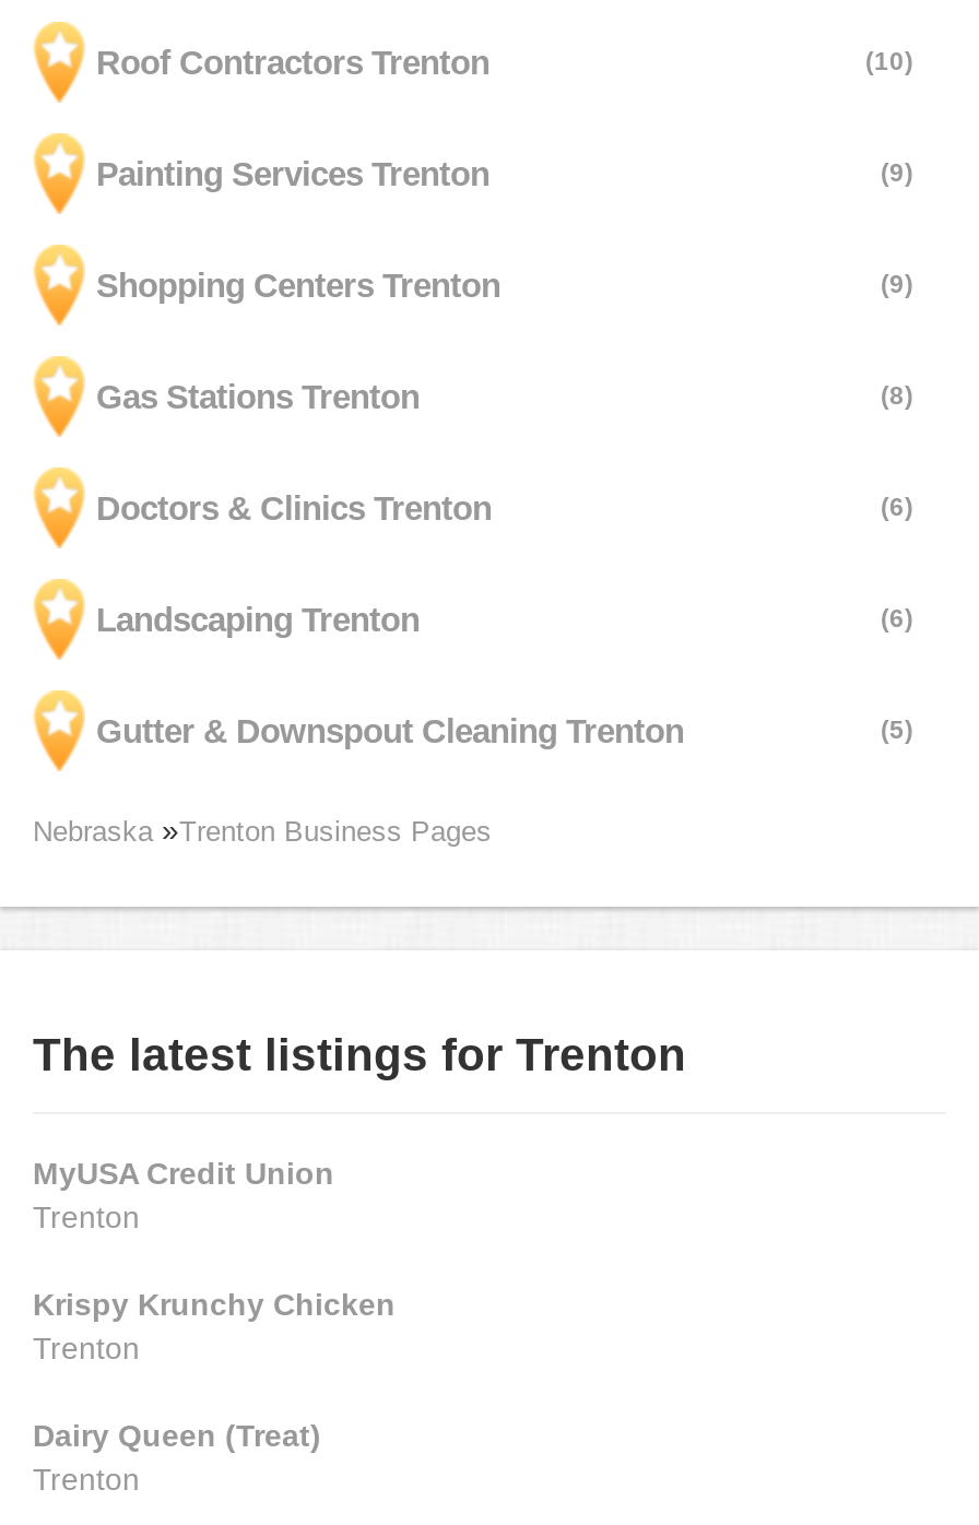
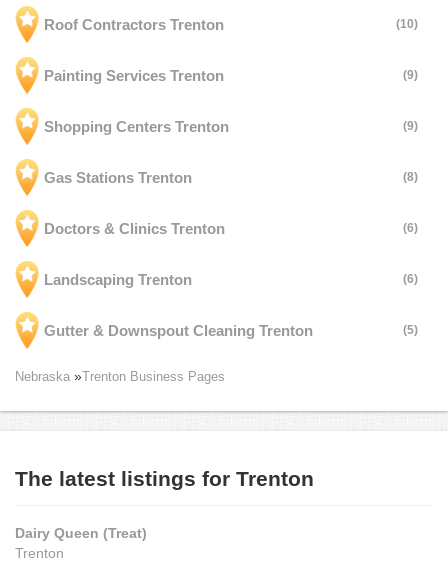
- MyUSA Credit Union
- Trenton
- Krispy Krunchy Chicken
- Trenton
